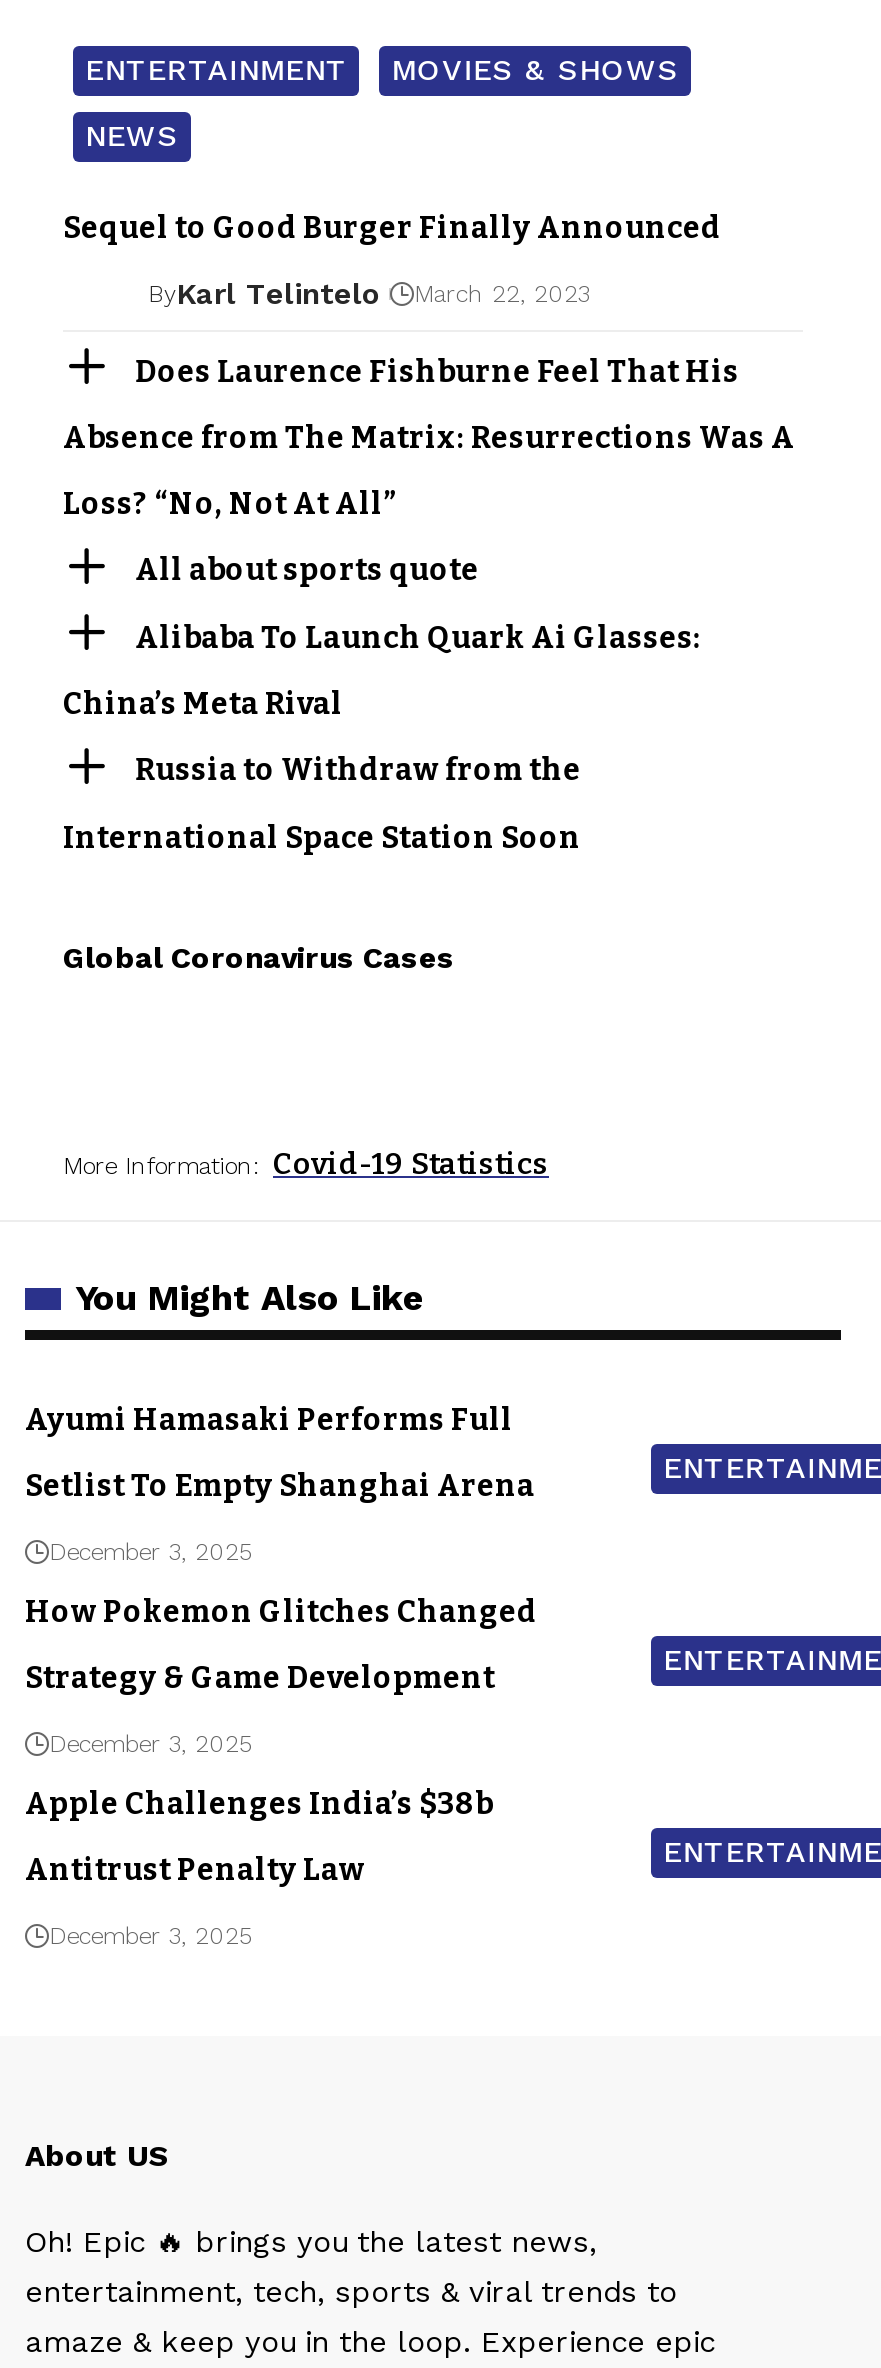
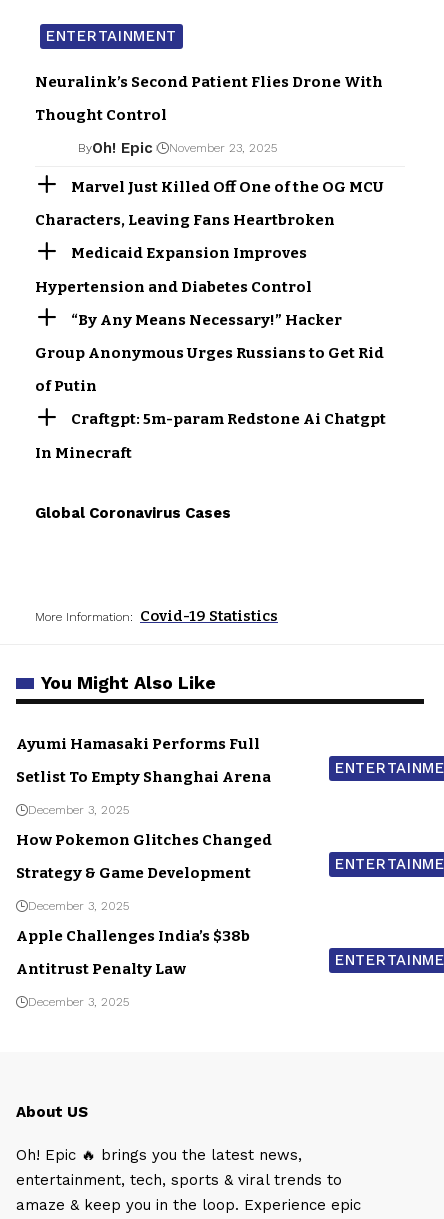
- MOVIES & SHOWS
+ Neuralink’s Second Patient Flies Drone With

- NEWS
+ Thought Control

- Sequel to Good Burger Finally Announced
+ ByOh! Epic
+ November 23, 2025

- ByKarl Telintelo
- March 22, 2023
+ Marvel Just Killed Off One of the OG MCU

- Does Laurence Fishburne Feel That His
+ Characters, Leaving Fans Heartbroken

- Absence from The Matrix: Resurrections Was A
+ Medicaid Expansion Improves

- Loss? “No, Not At All”
+ Hypertension and Diabetes Control

- All about sports quote
+ “By Any Means Necessary!” Hacker

- Alibaba To Launch Quark Ai Glasses:
+ Group Anonymous Urges Russians to Get Rid

- China’s Meta Rival
+ of Putin

- Russia to Withdraw from the
+ Craftgpt: 5m-param Redstone Ai Chatgpt

- International Space Station Soon
+ In Minecraft
